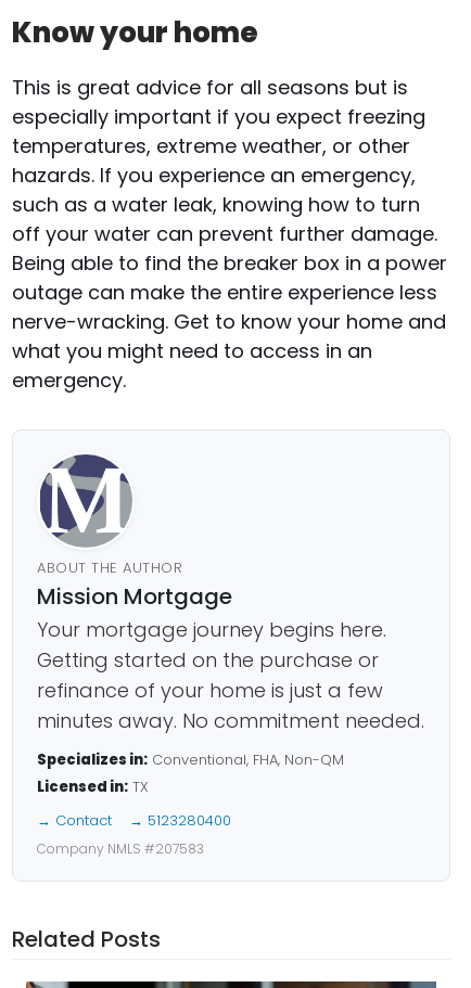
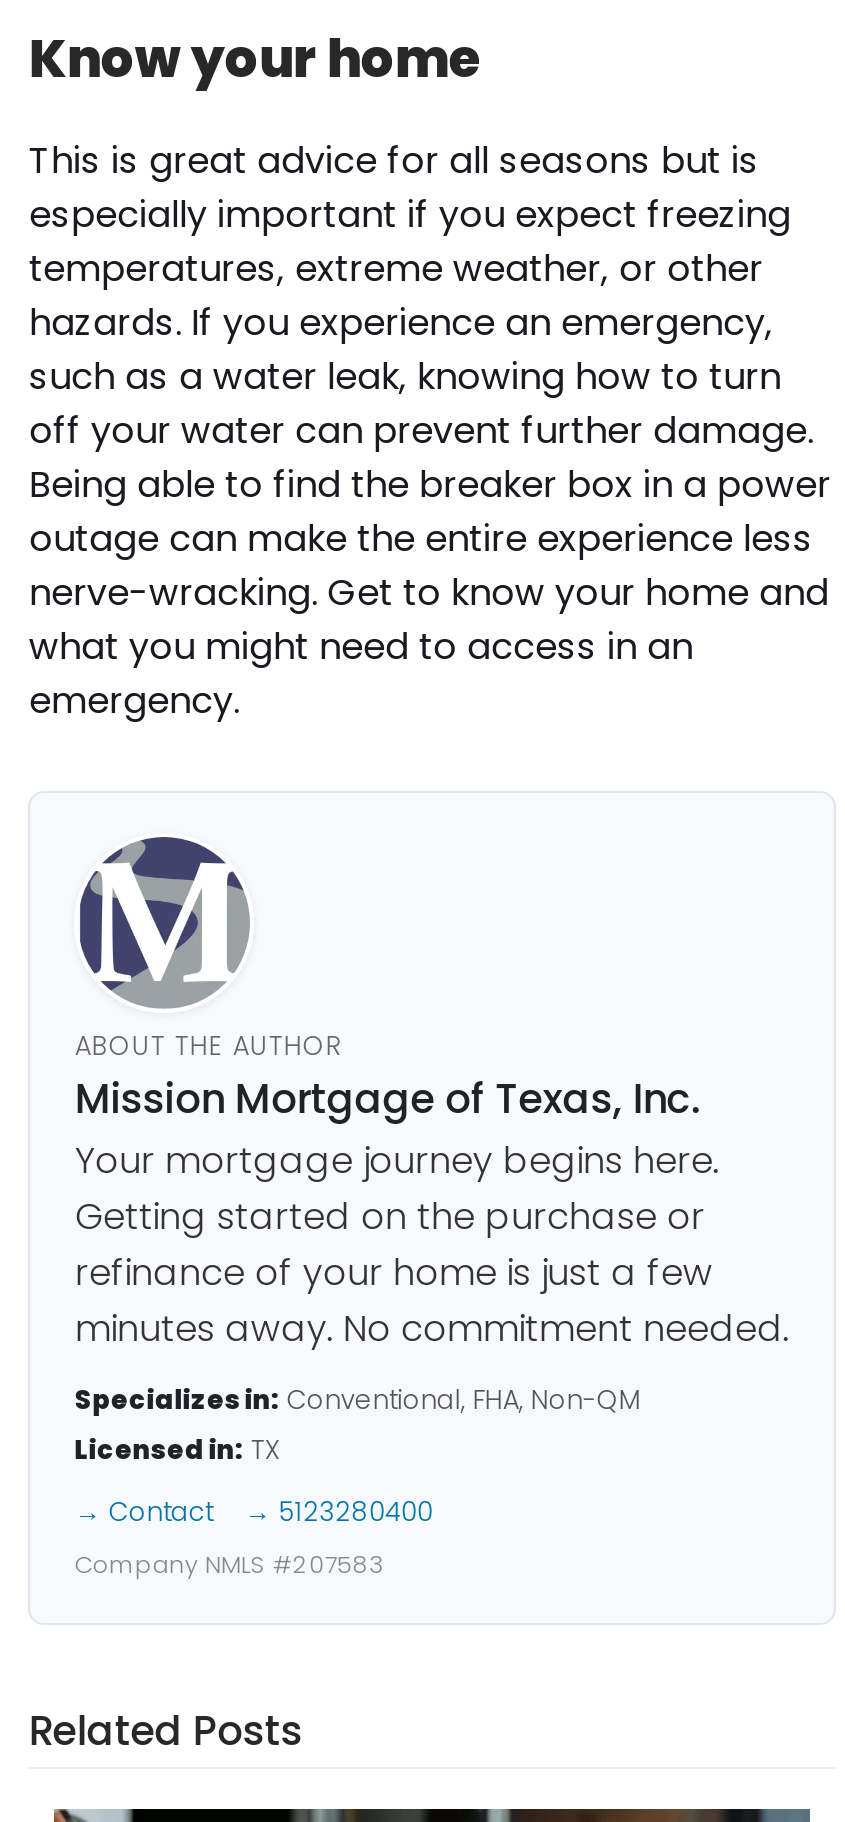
- Mission Mortgage
+ Mission Mortgage of Texas, Inc.
